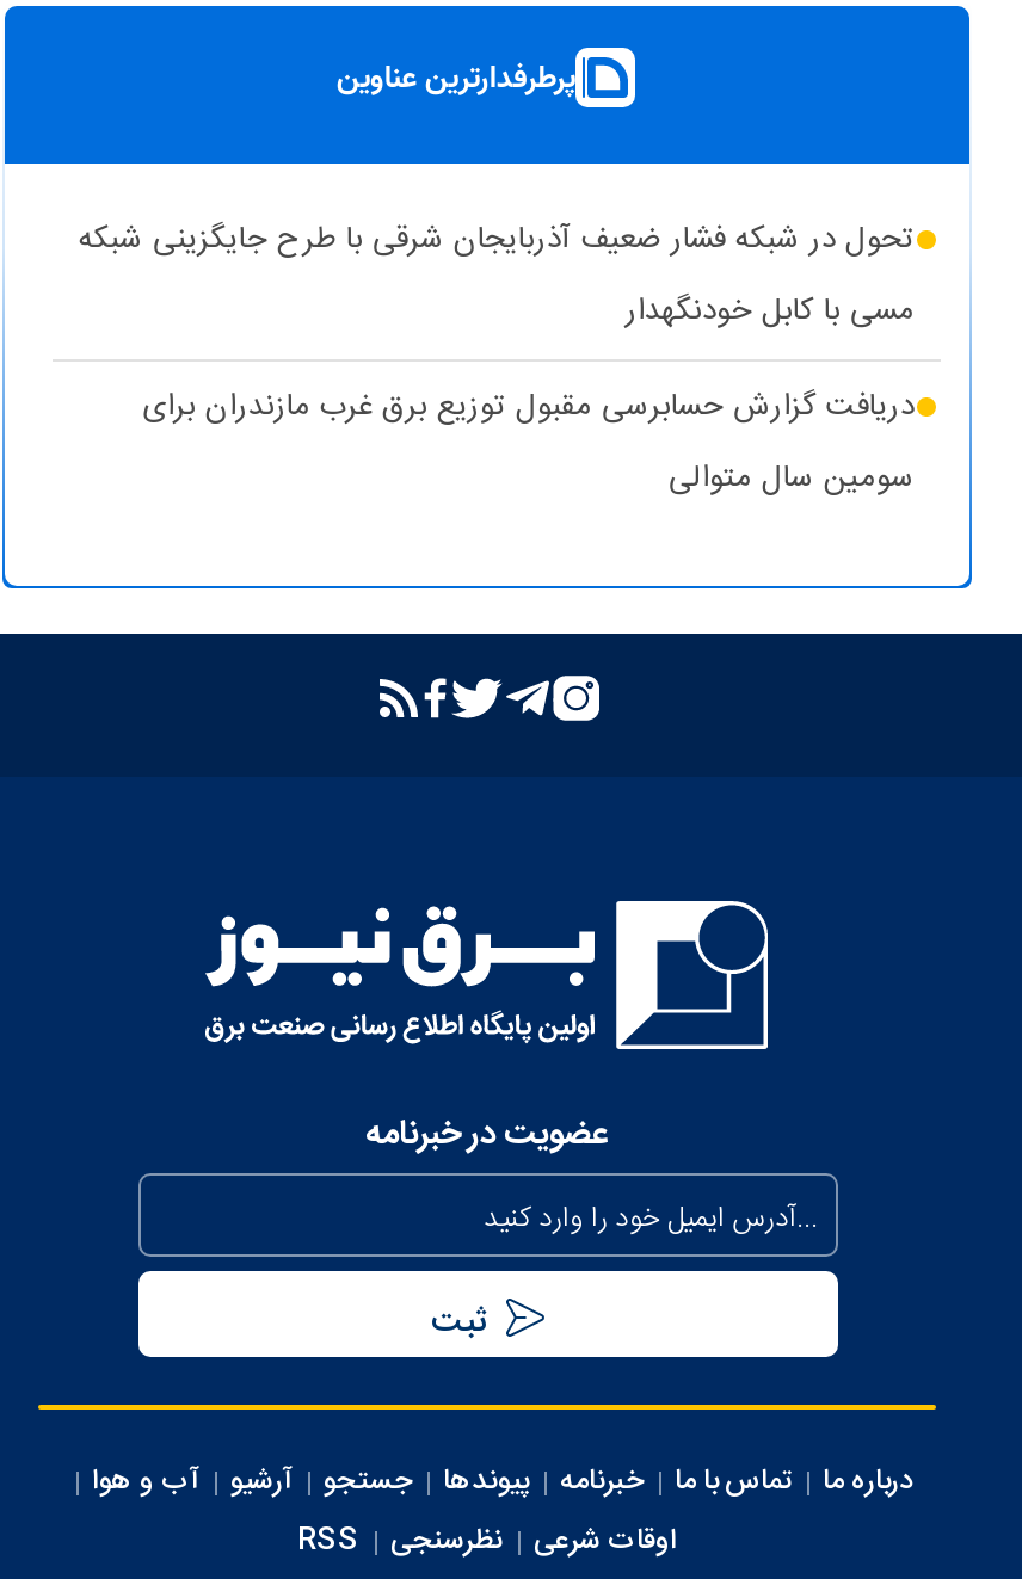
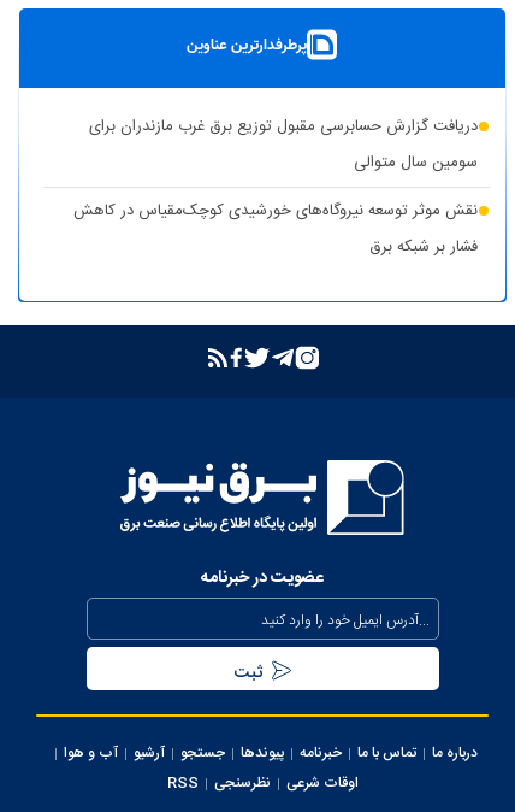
- تحول در شبکه فشار ضعیف آذربایجان شرقی با طرح جایگزینی شبکه
- مسی با کابل خودنگهدار

moved up: دریافت گزارش حسابرسی مقبول توزیع برق غرب مازندران برای | سومین سال متوالی

+ نقش موثر توسعه نیروگاه‌های خورشیدی کوچک‌مقیاس در کاهش
+ فشار بر شبکه برق
